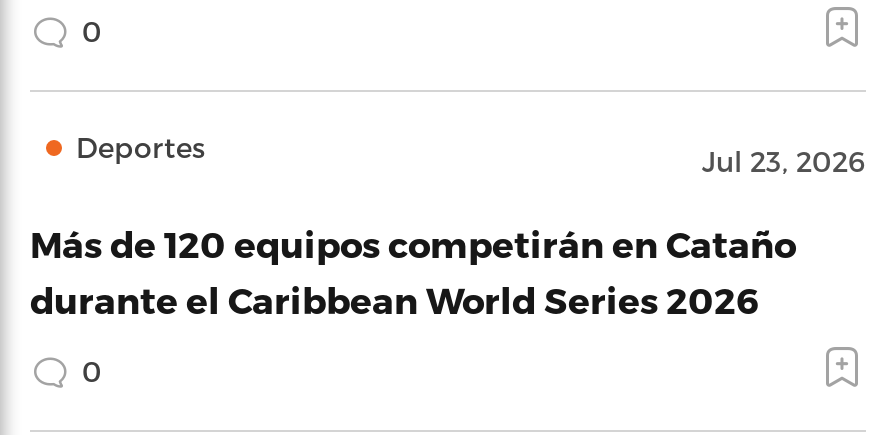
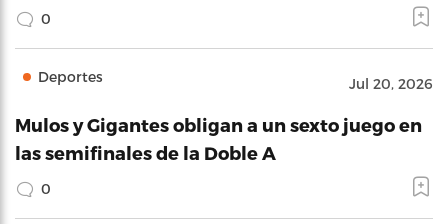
- Jul 23, 2026
+ Jul 20, 2026

- Más de 120 equipos competirán en Cataño
- durante el Caribbean World Series 2026
+ Mulos y Gigantes obligan a un sexto juego en
+ las semifinales de la Doble A
